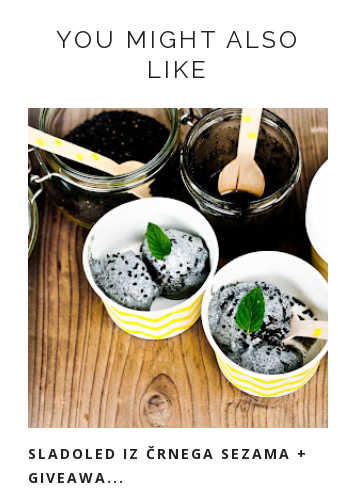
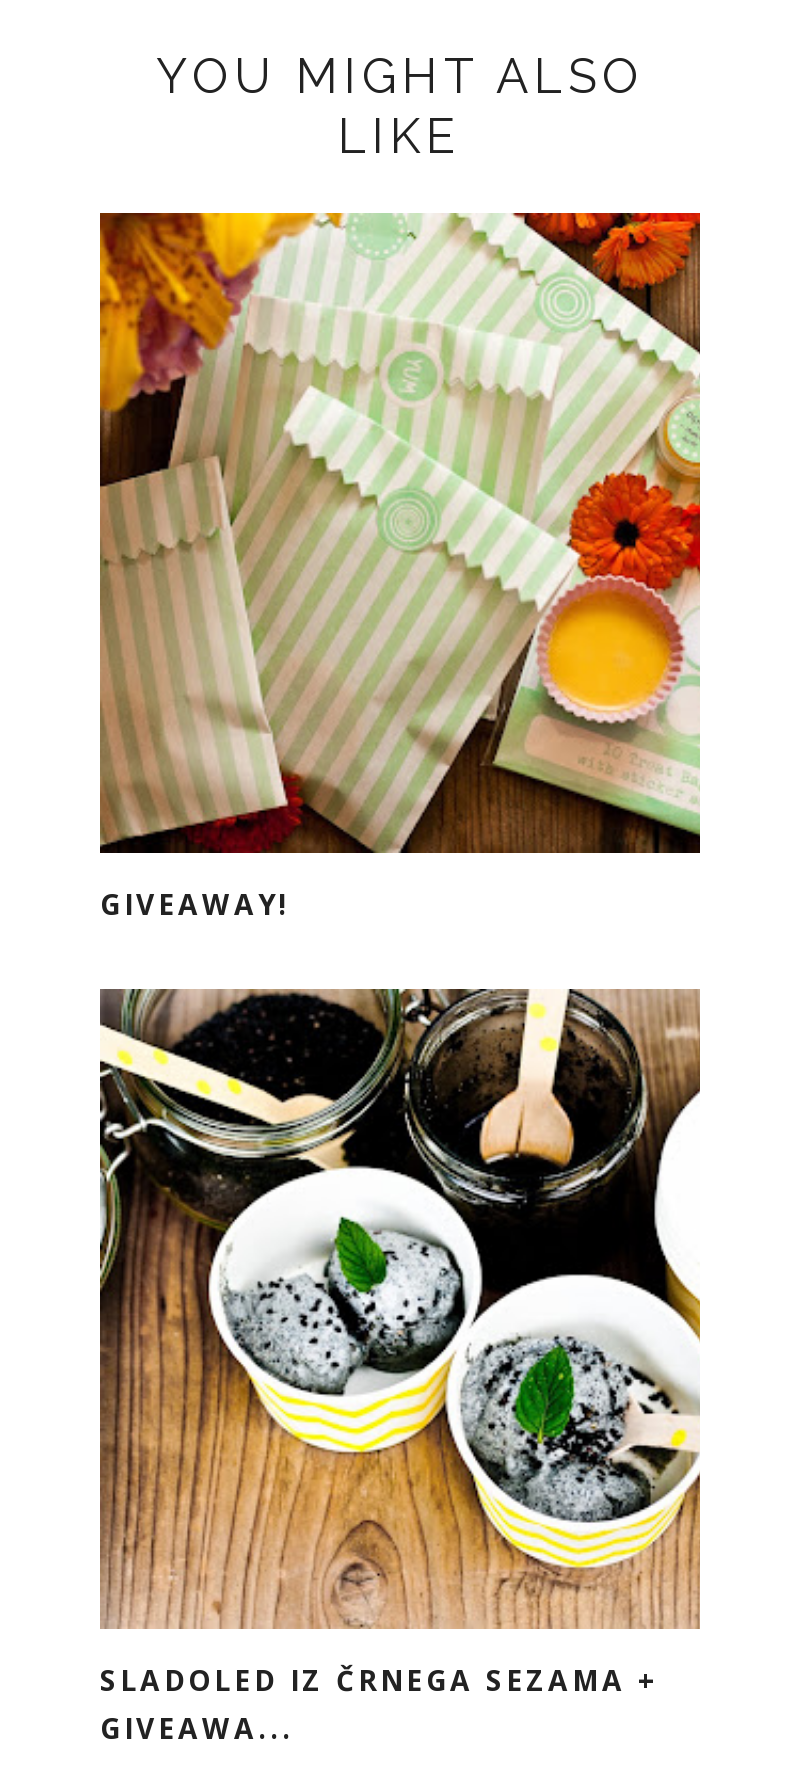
+ [image]
+ GIVEAWAY!
